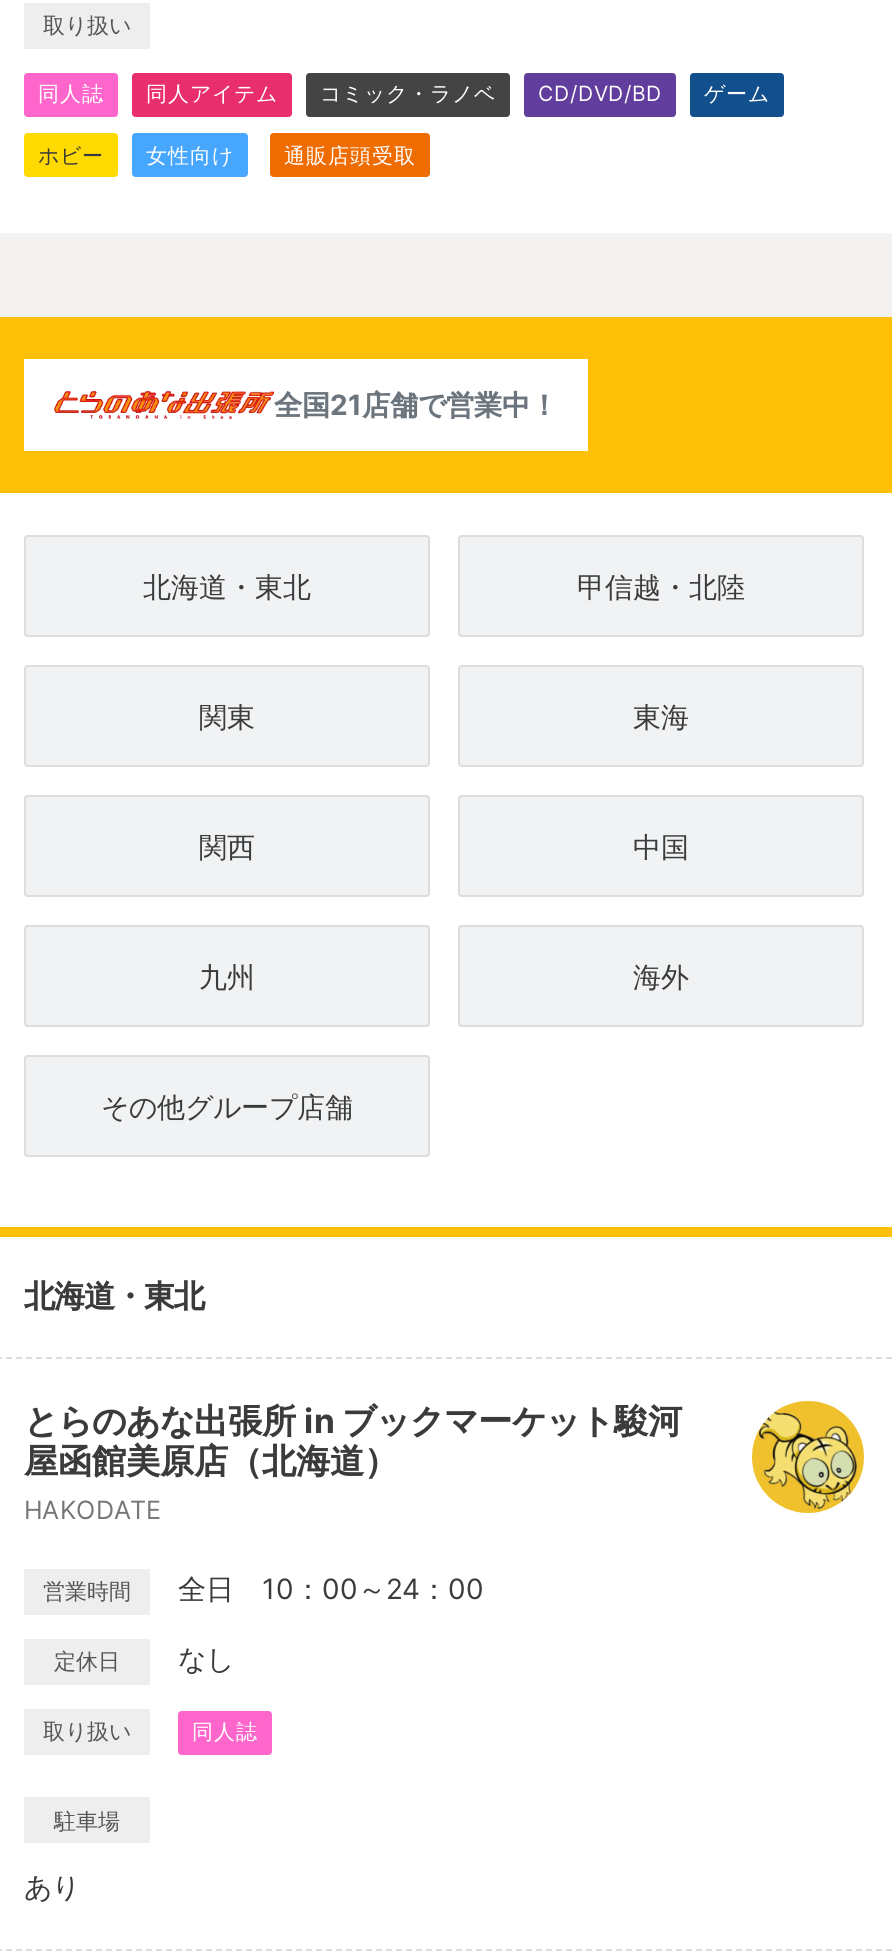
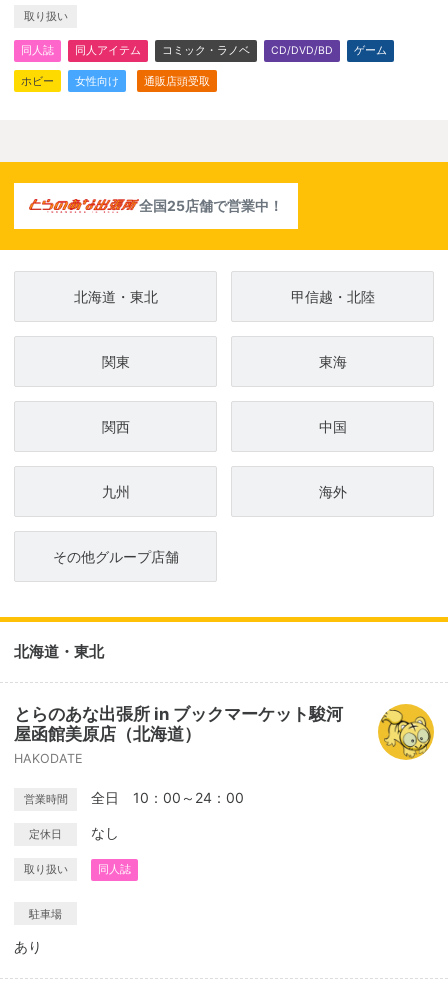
- 全国21店舗で営業中！
+ 全国25店舗で営業中！
